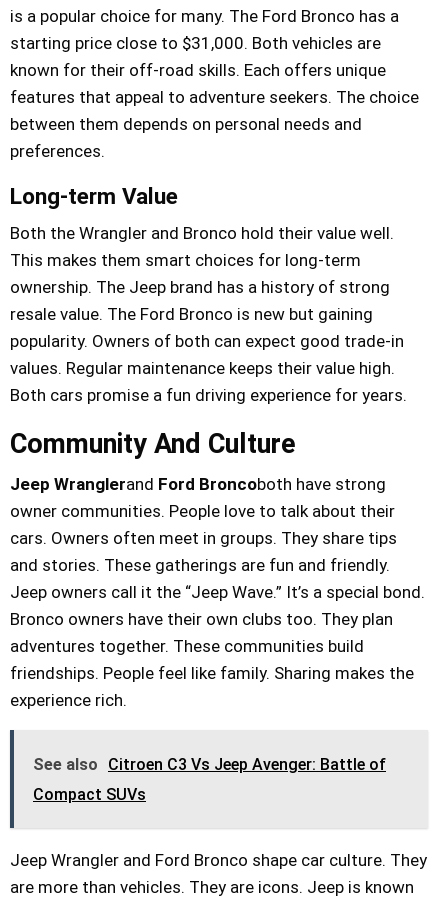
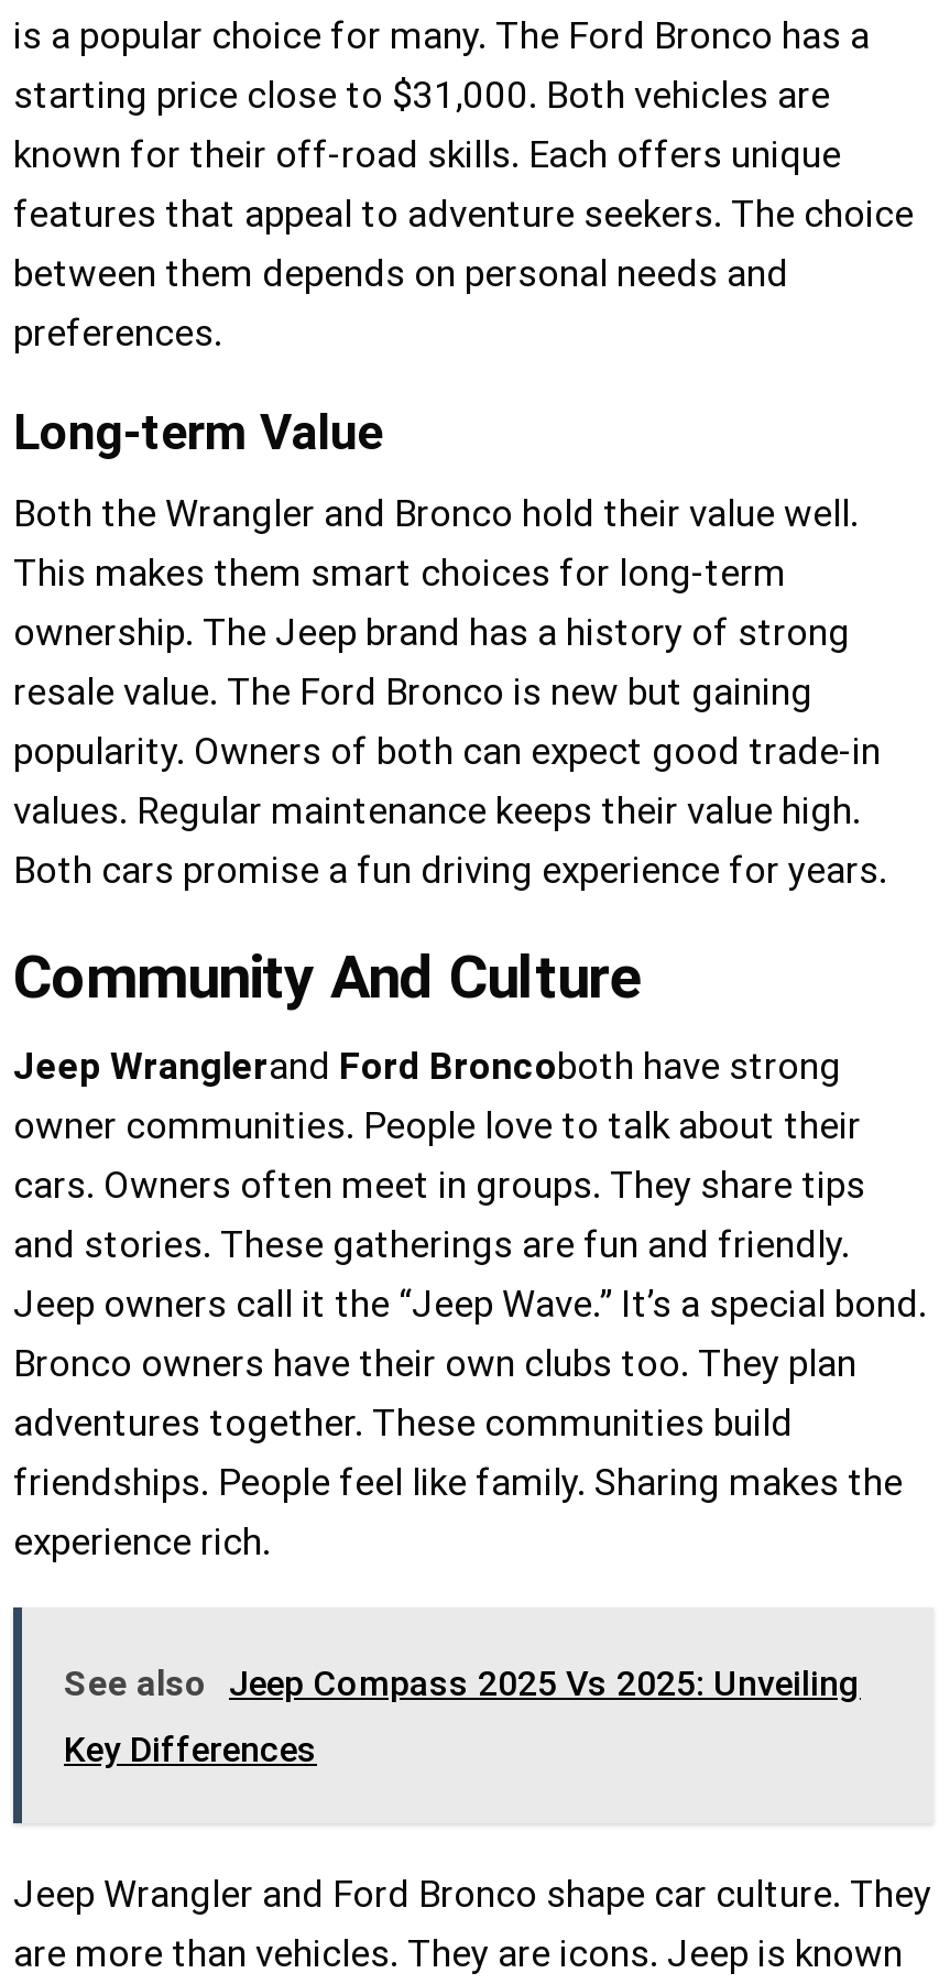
- See also Citroen C3 Vs Jeep Avenger: Battle of
+ See also Jeep Compass 2025 Vs 2025: Unveiling

- Compact SUVs
+ Key Differences
